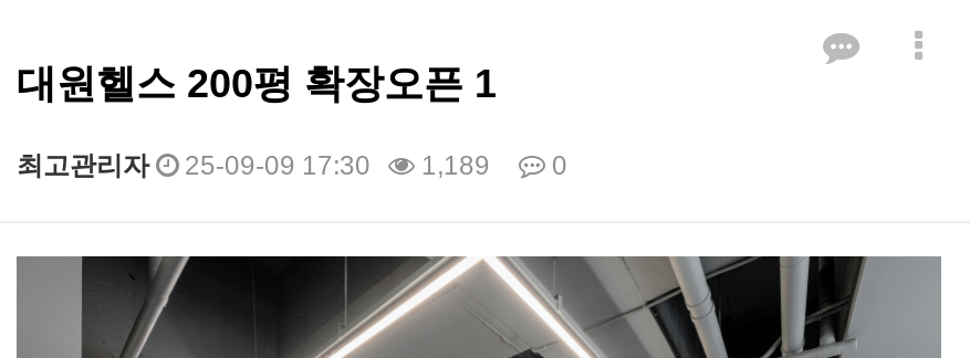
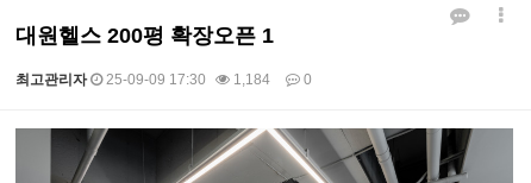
- 최고관리자 25-09-09 17:30 1,189 0
+ 최고관리자 25-09-09 17:30 1,184 0
